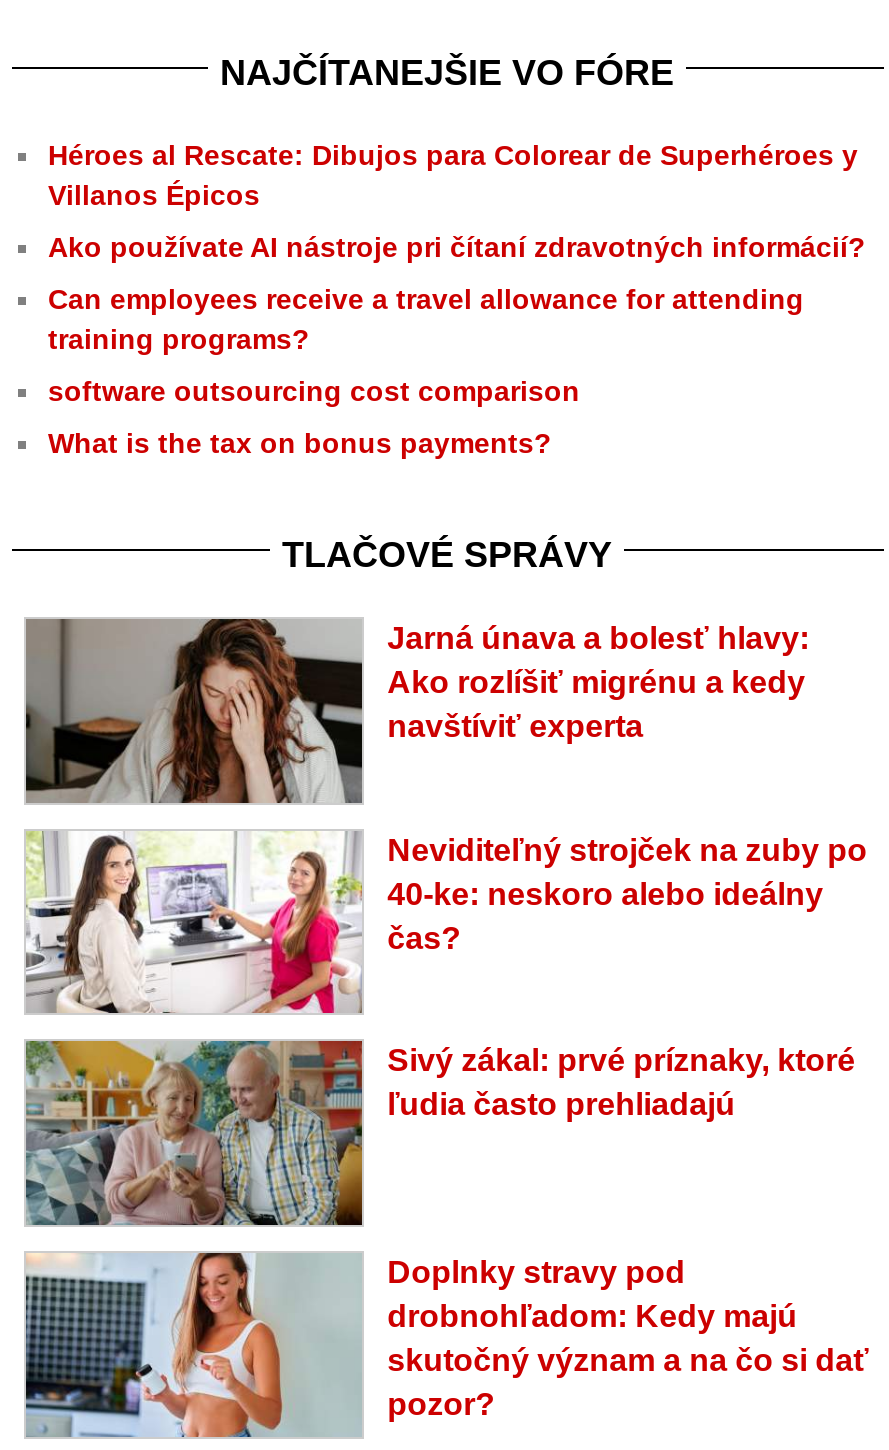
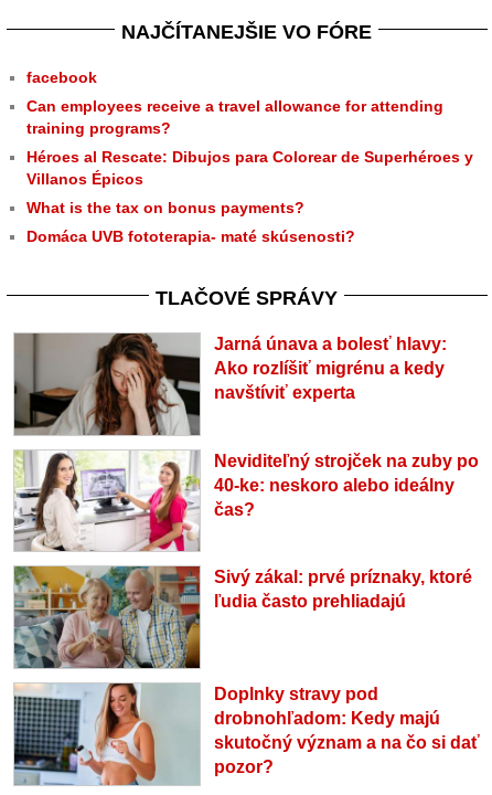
moved down: Héroes al Rescate: Dibujos para Colorear de Superhéroes y | Villanos Épicos

- Ako používate AI nástroje pri čítaní zdravotných informácií?
+ facebook

moved up: Can employees receive a travel allowance for attending | training programs?

- software outsourcing cost comparison

moved up: What is the tax on bonus payments?

+ Domáca UVB fototerapia- maté skúsenosti?
